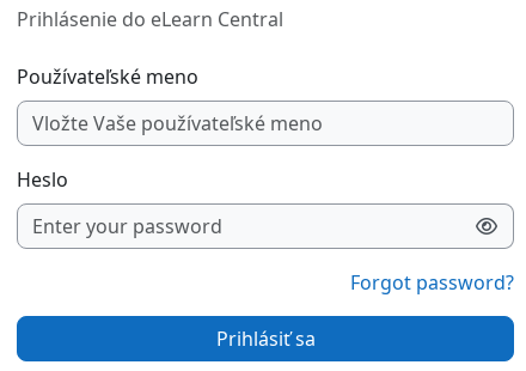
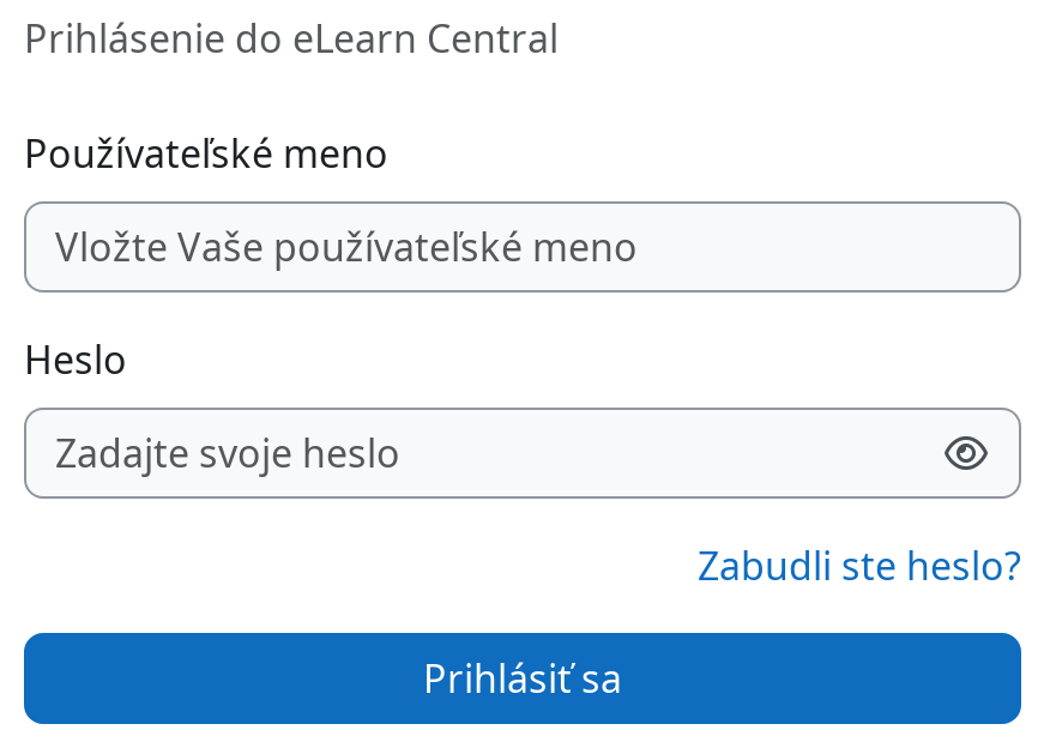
- Forgot password?
+ Zabudli ste heslo?
